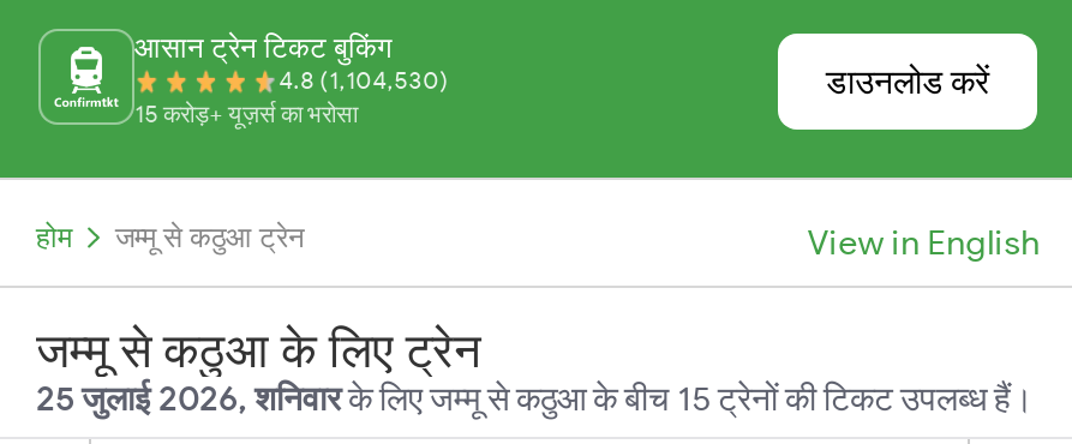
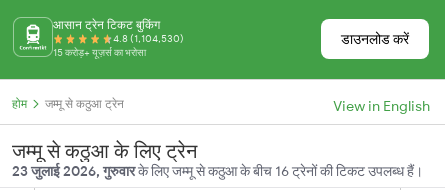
- 25 जुलाई 2026, शनिवारके लिए जम्मू से कठुआ के बीच 15 ट्रेनों की टिकट उपलब्ध हैं।
+ 23 जुलाई 2026, गुरुवारके लिए जम्मू से कठुआ के बीच 16 ट्रेनों की टिकट उपलब्ध हैं।
